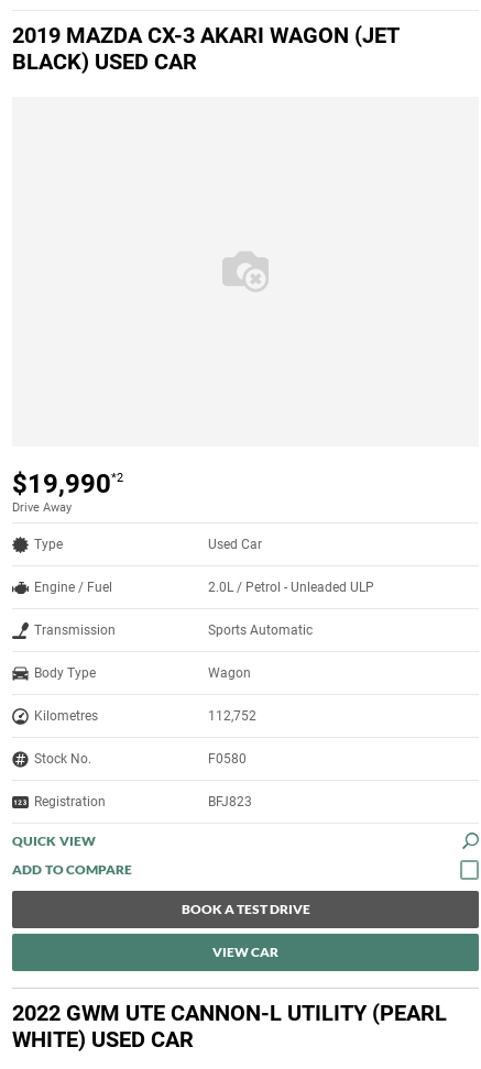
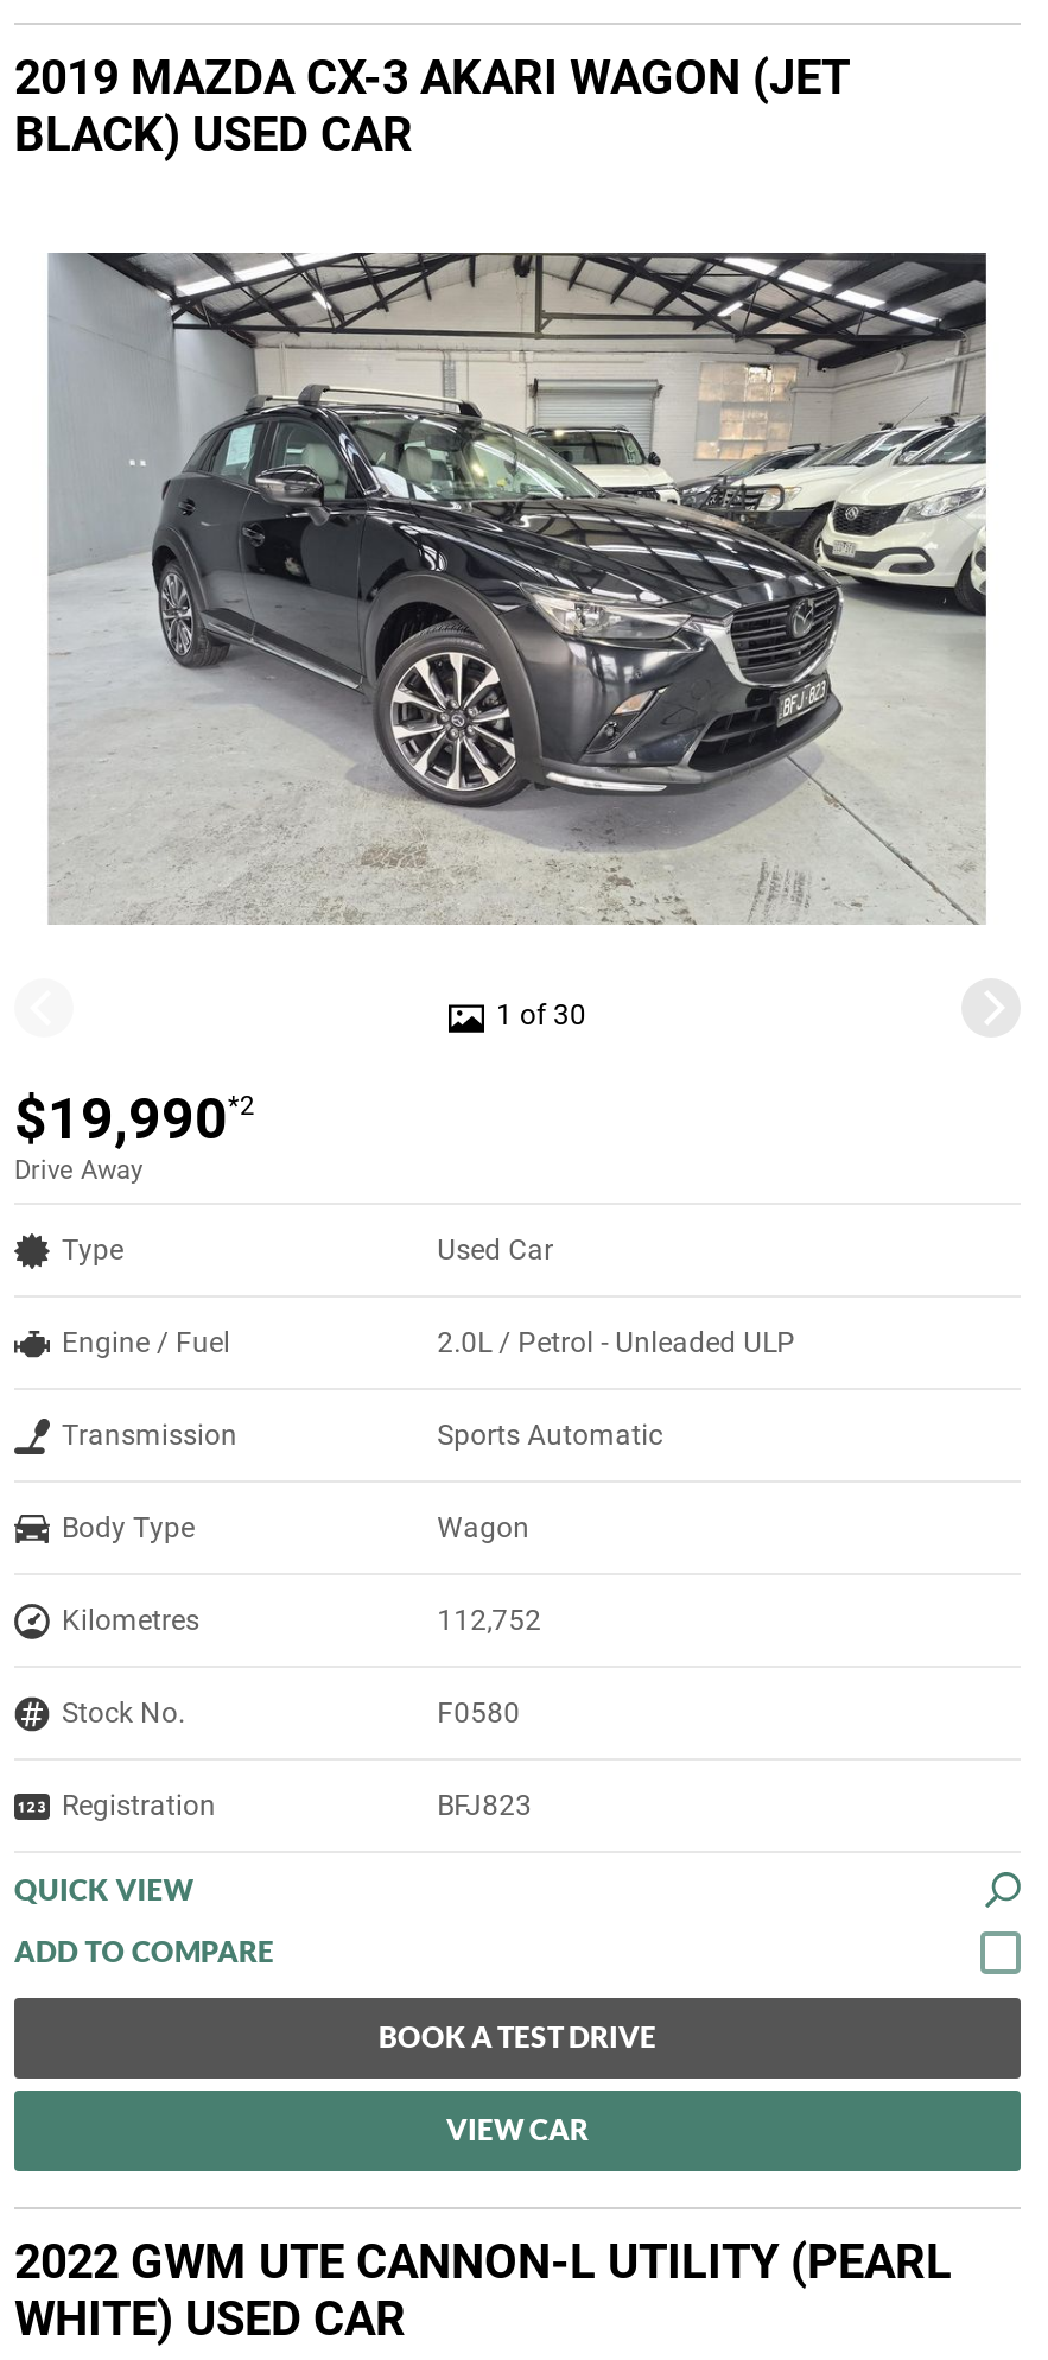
+ [image]
+ 1 of 30
